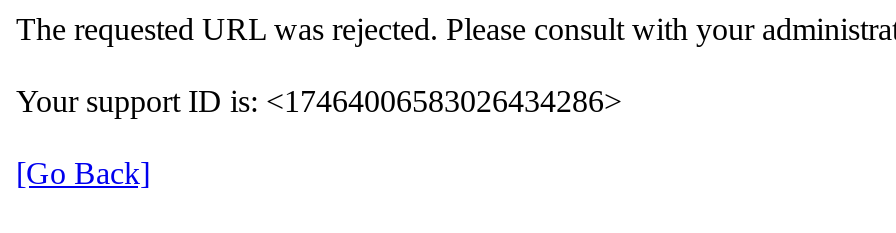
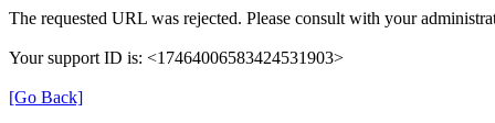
- Your support ID is: <17464006583026434286>
+ Your support ID is: <17464006583424531903>
